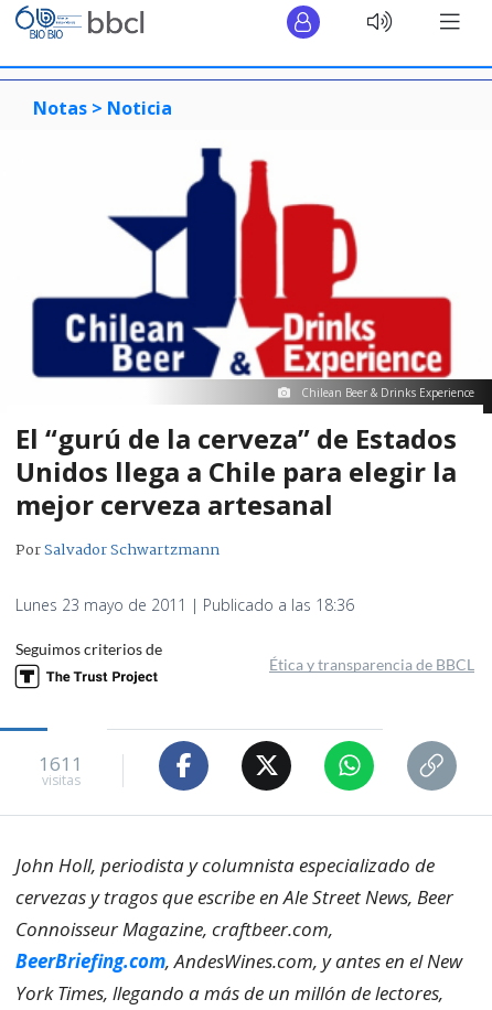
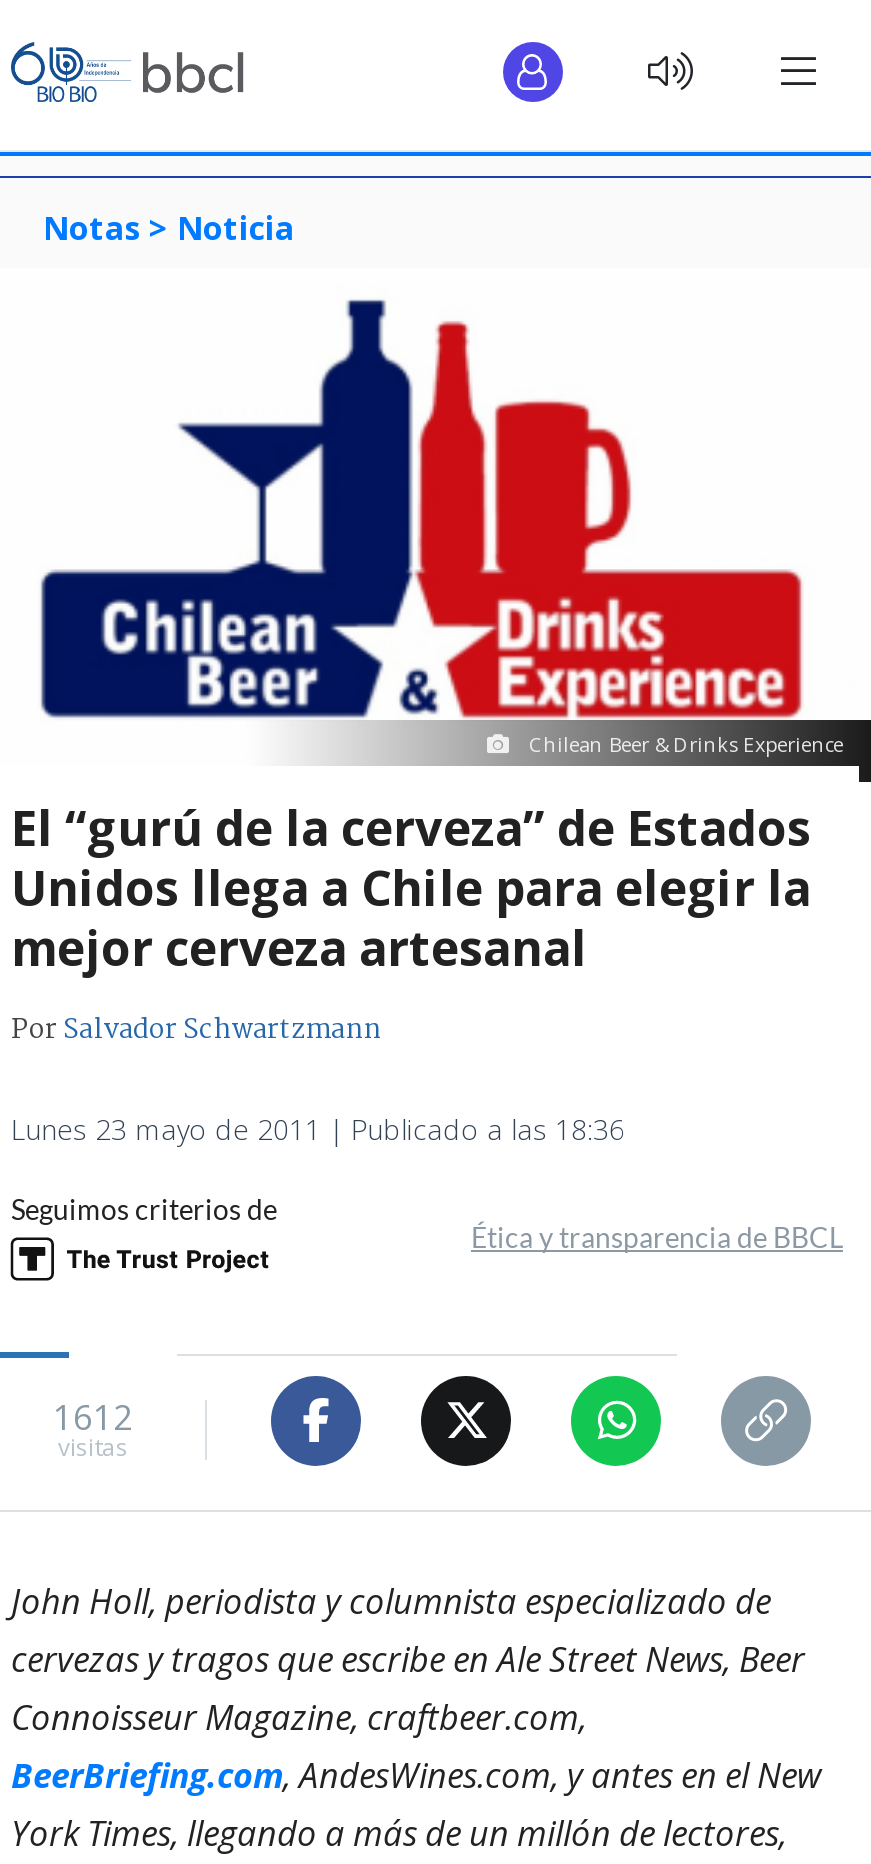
- 1611
+ 1612
